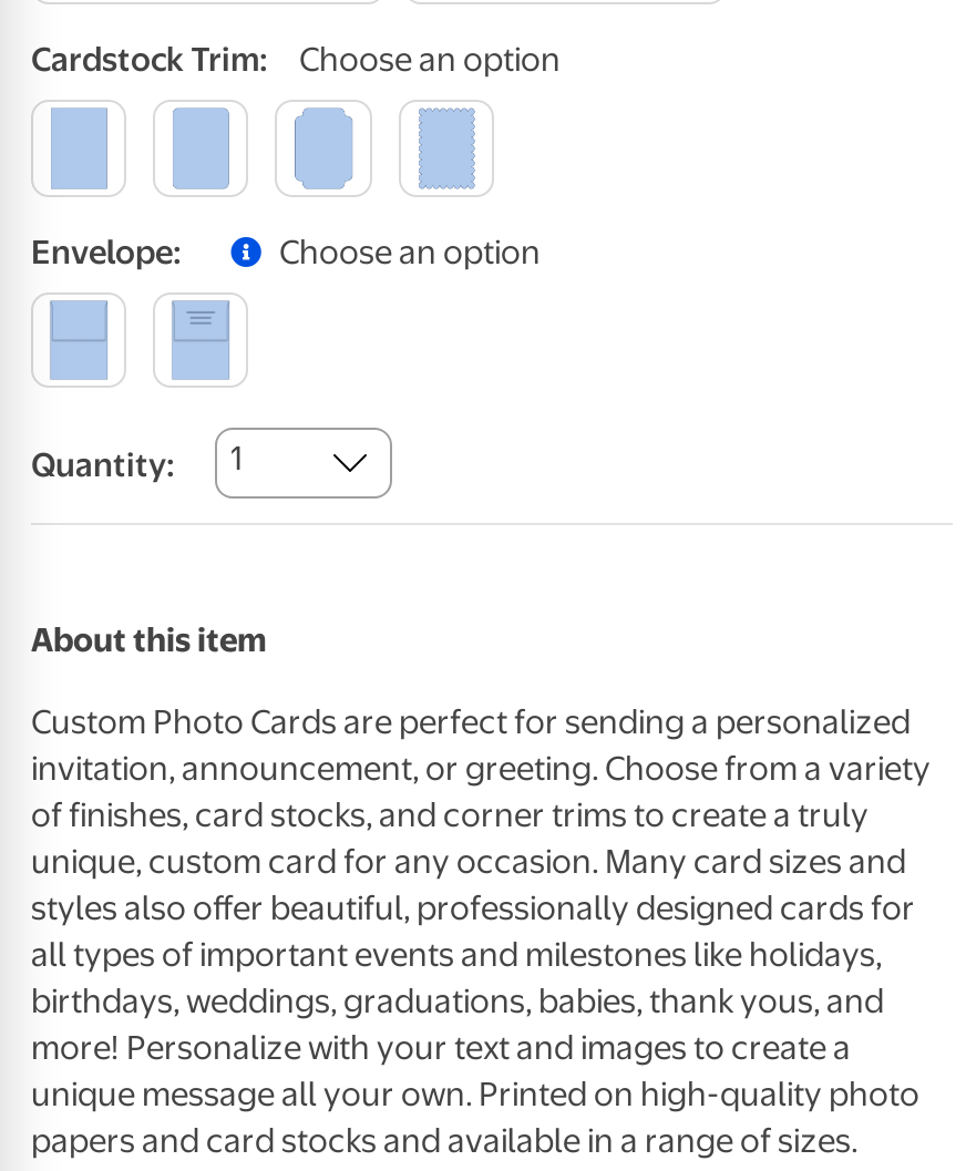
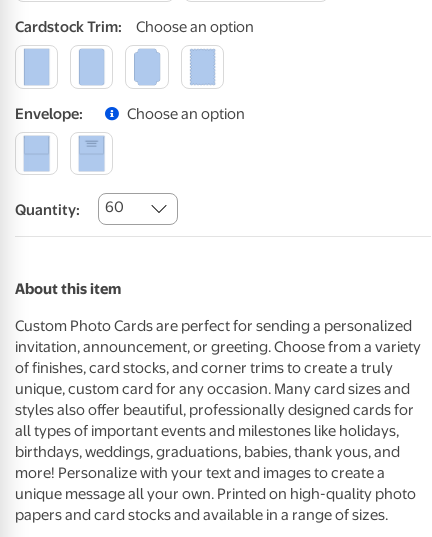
- Quantity: 1
+ Quantity: 60
